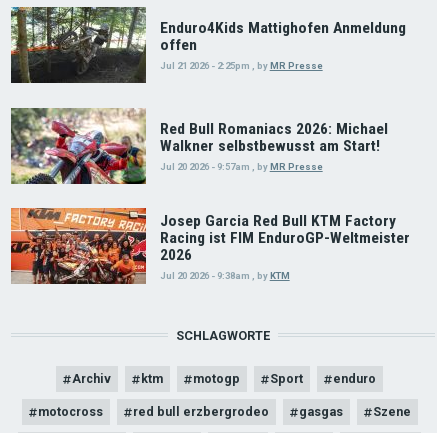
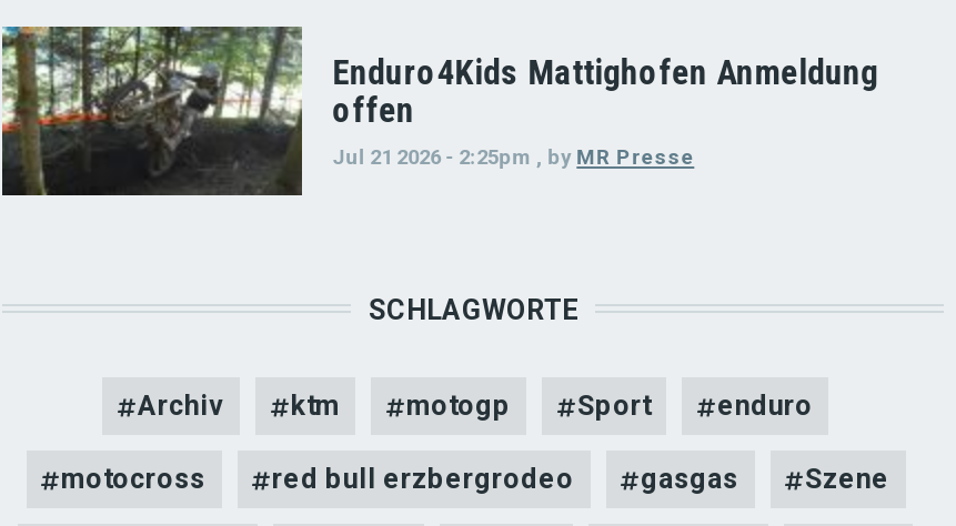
- [image]
- Red Bull Romaniacs 2026: Michael
- Walkner selbstbewusst am Start!
- Jul 20 2026 - 9:57am , by MR Presse
- Josep Garcia Red Bull KTM Factory
- Racing ist FIM EnduroGP-Weltmeister
- 2026
- Jul 20 2026 - 9:38am , by KTM

- [image]
